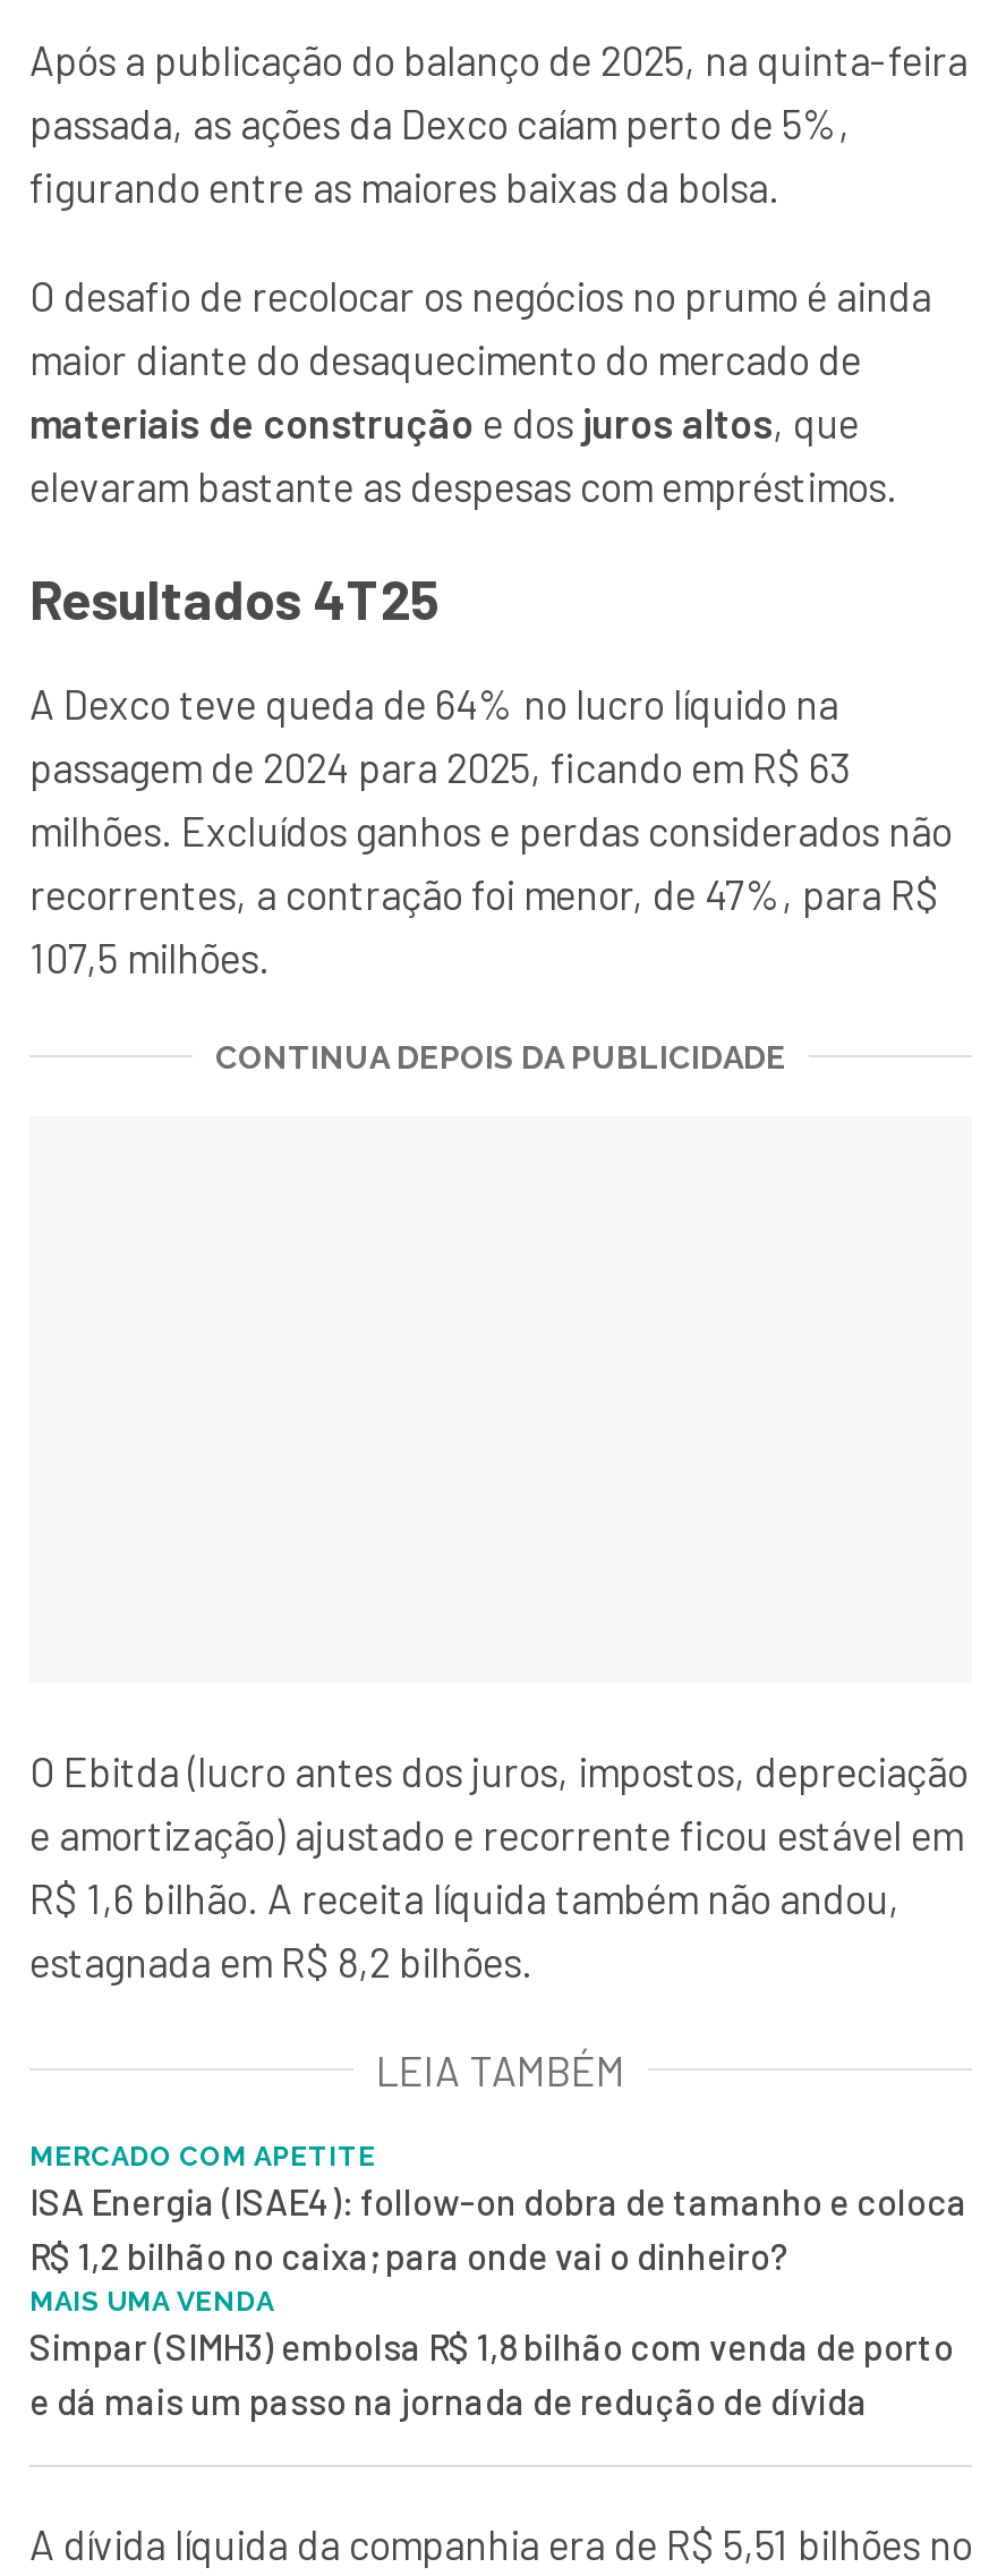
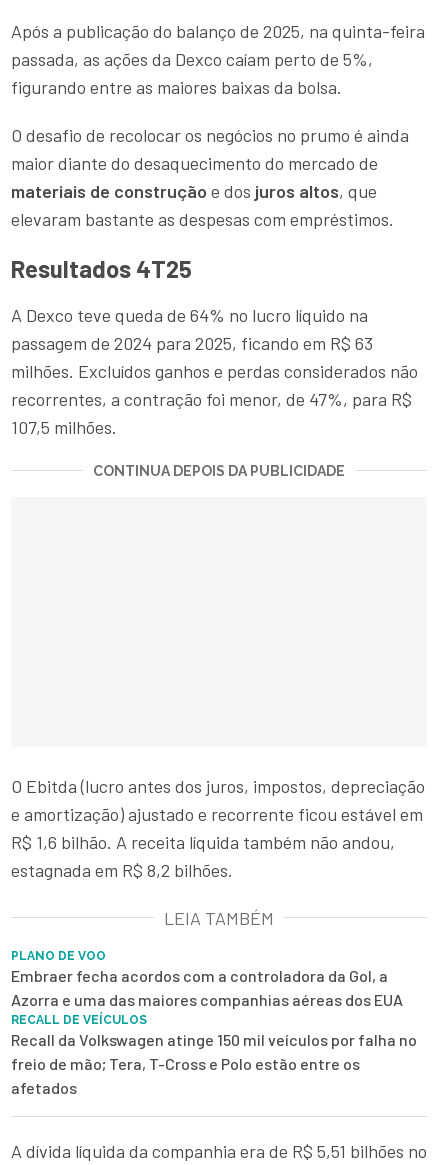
- MERCADO COM APETITE
- ISA Energia (ISAE4): follow-on dobra de tamanho e coloca
- R$ 1,2 bilhão no caixa; para onde vai o dinheiro?
- MAIS UMA VENDA
- Simpar (SIMH3) embolsa R$ 1,8 bilhão com venda de porto
- e dá mais um passo na jornada de redução de dívida
+ PLANO DE VOO
+ Embraer fecha acordos com a controladora da Gol, a
+ Azorra e uma das maiores companhias aéreas dos EUA
+ RECALL DE VEÍCULOS
+ Recall da Volkswagen atinge 150 mil veículos por falha no
+ freio de mão; Tera, T-Cross e Polo estão entre os
+ afetados
